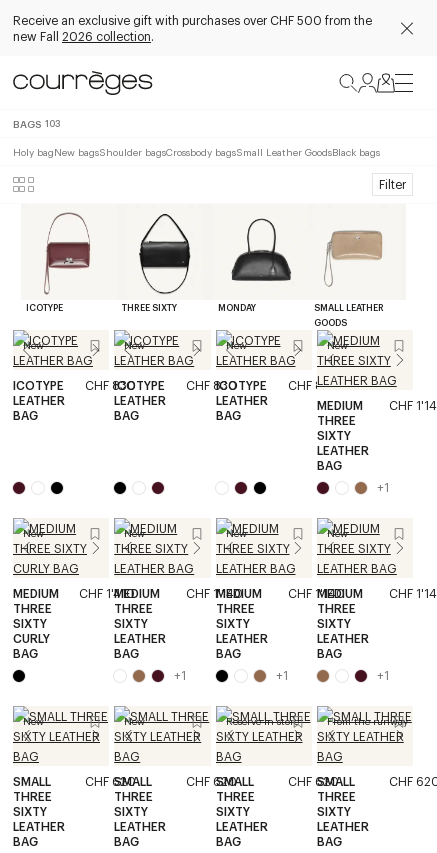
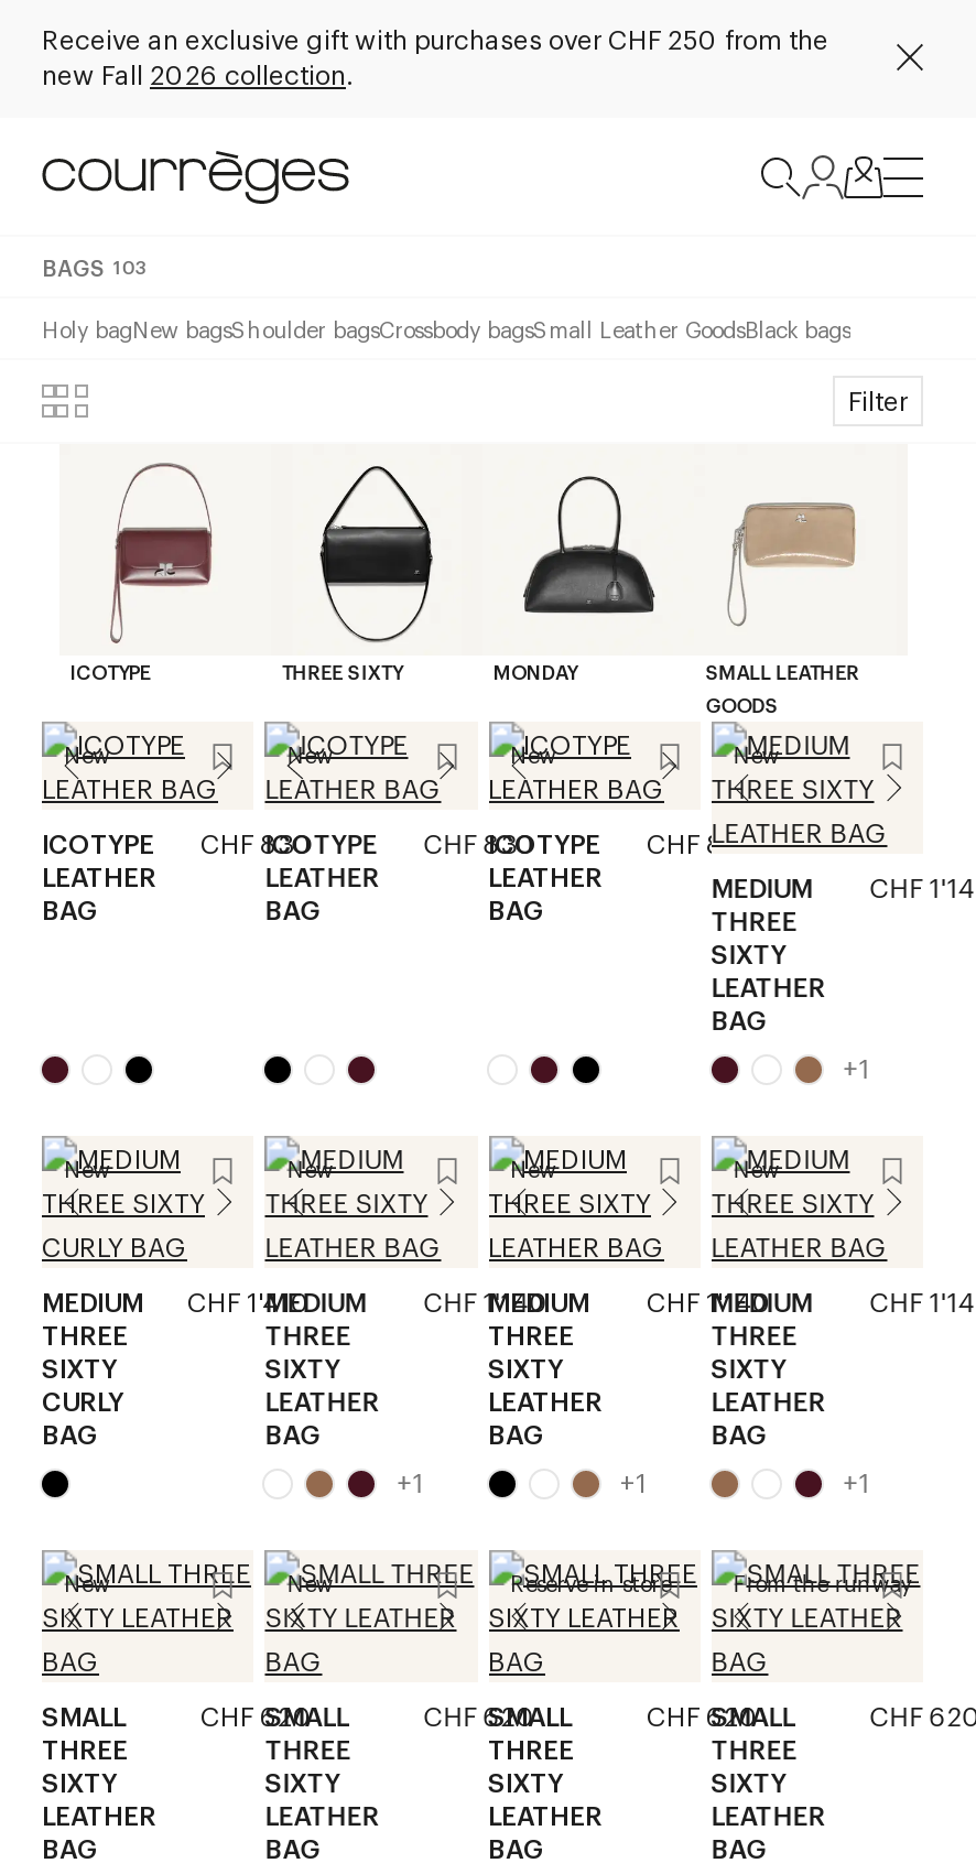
- Receive an exclusive gift with purchases over CHF 500 from the
+ Receive an exclusive gift with purchases over CHF 250 from the
